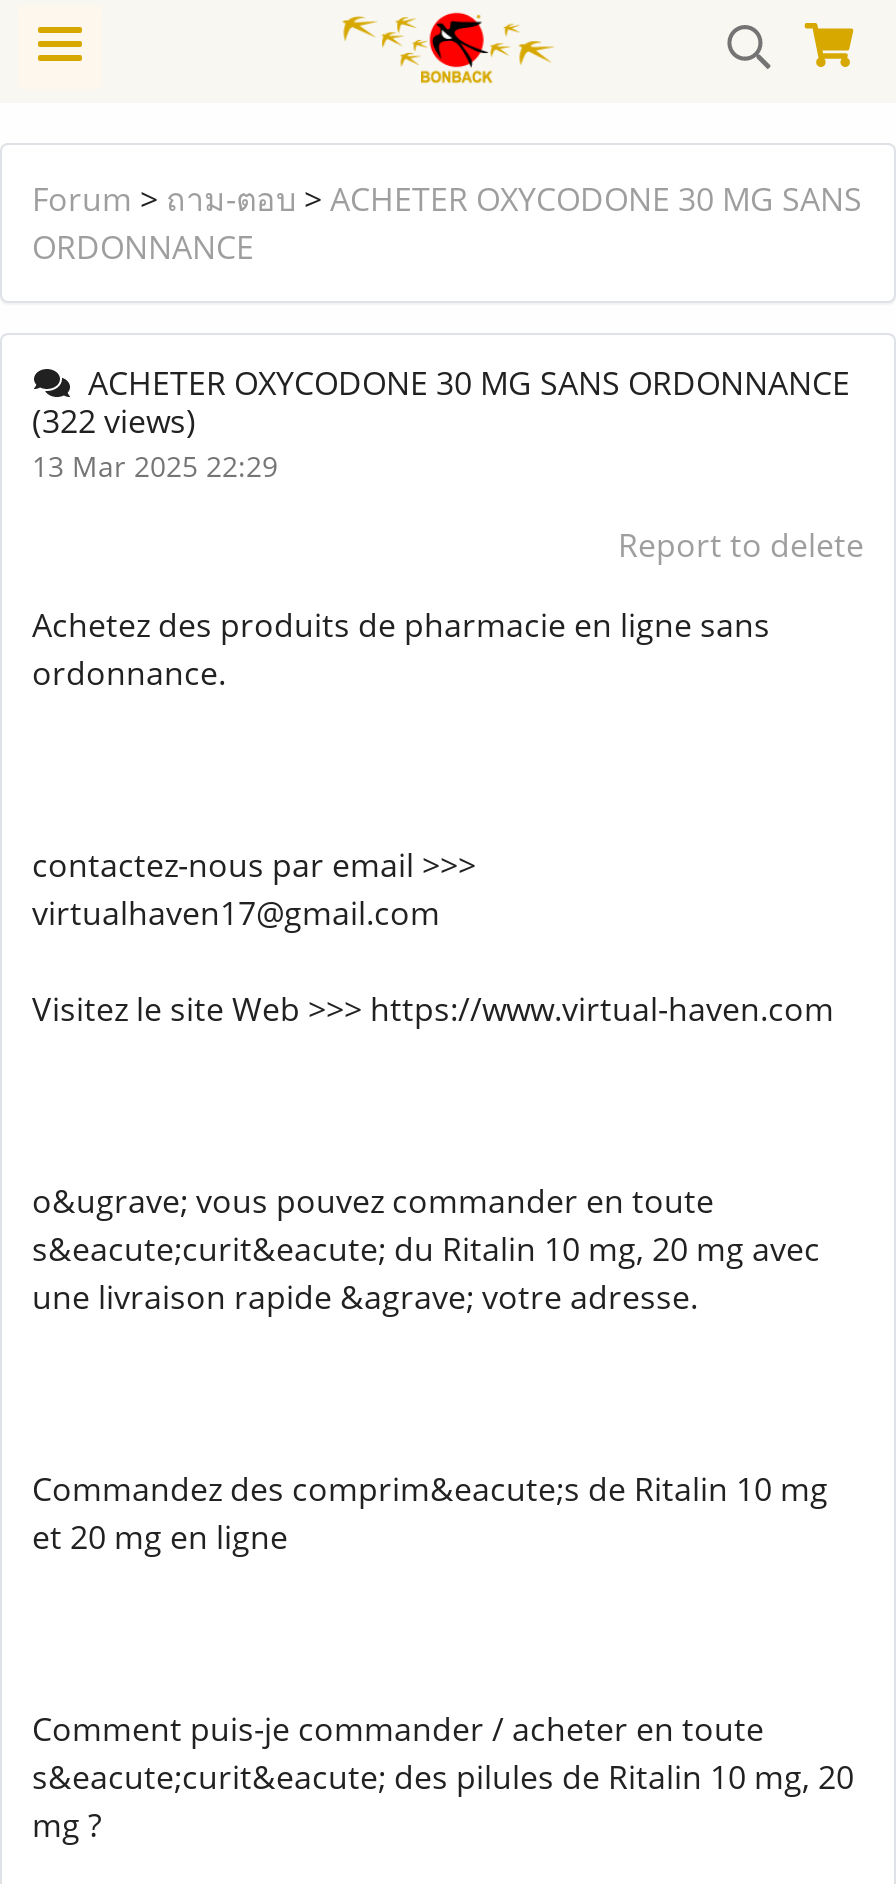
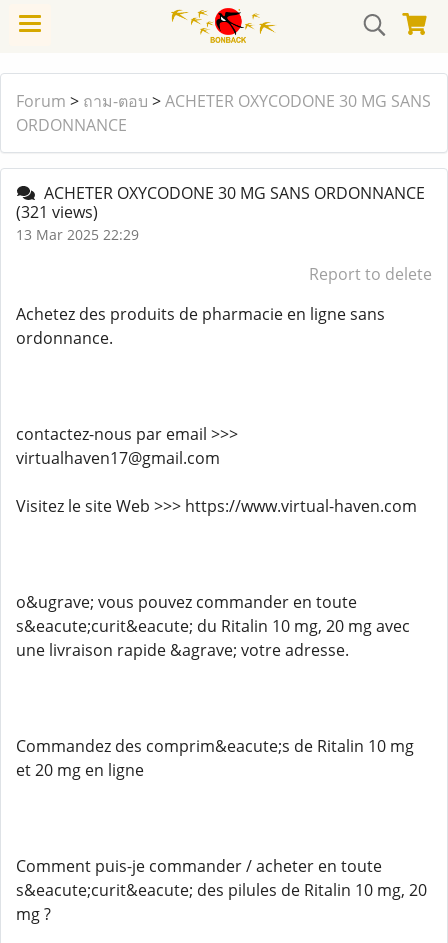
- (322 views)
+ (321 views)
